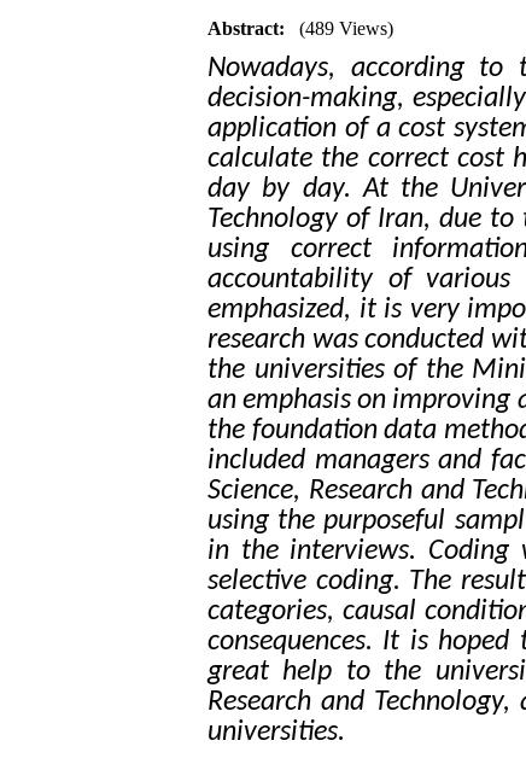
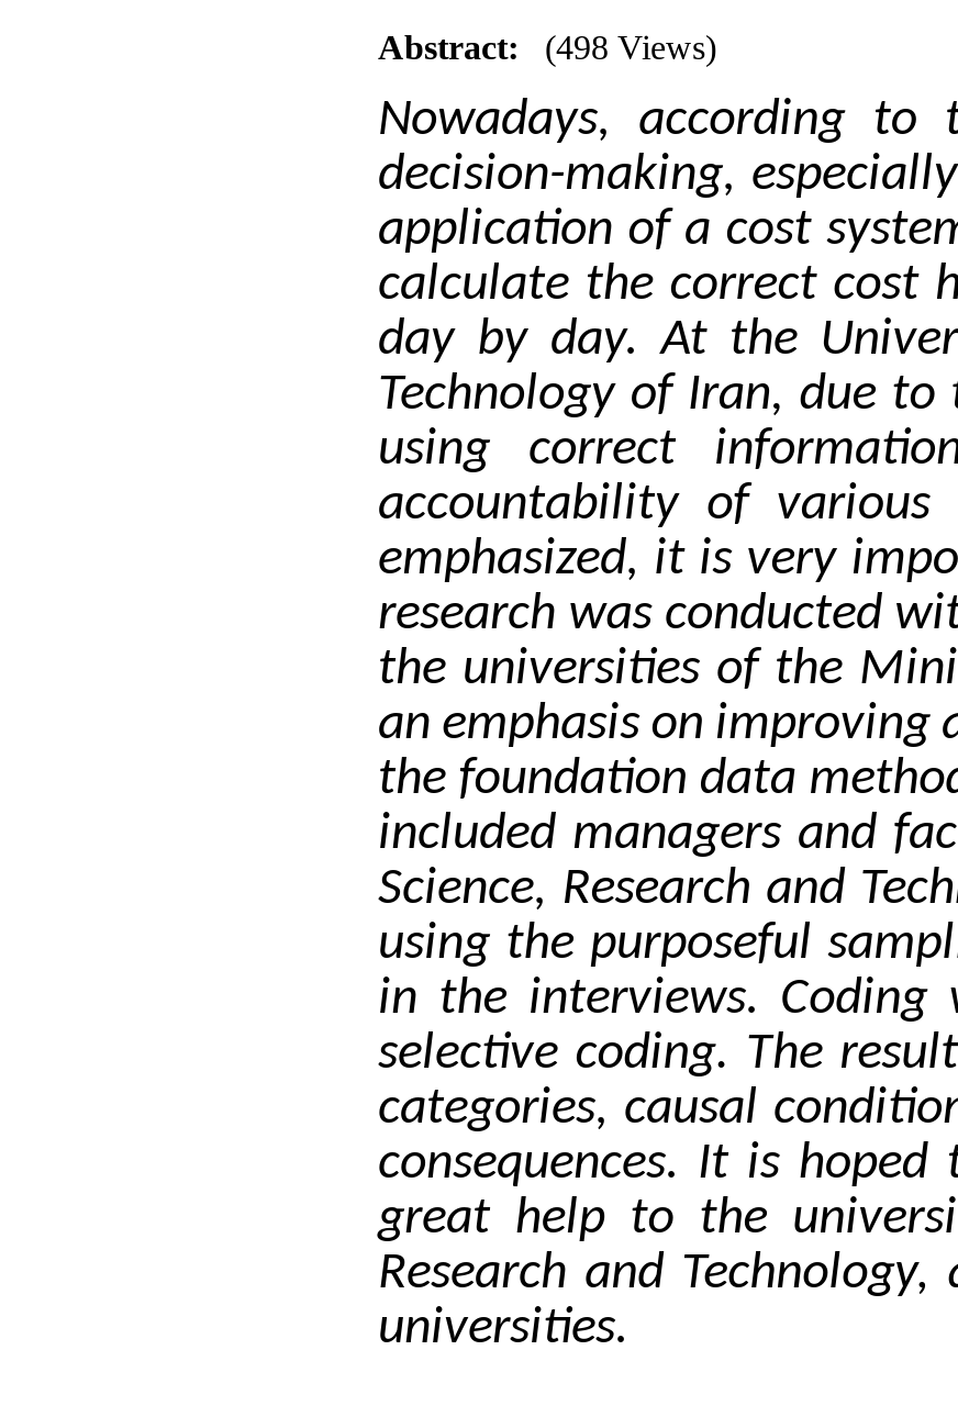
- Abstract: (489 Views)
+ Abstract: (498 Views)
